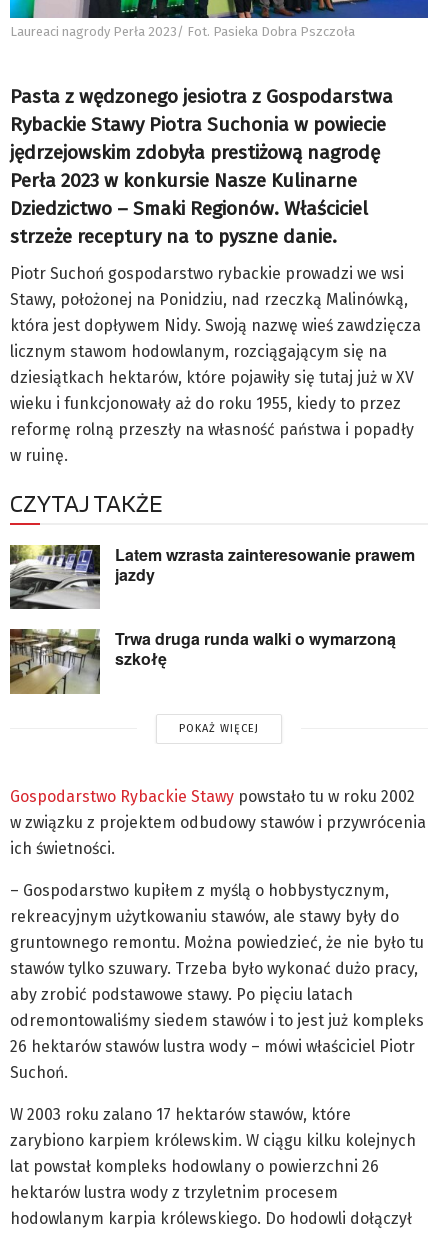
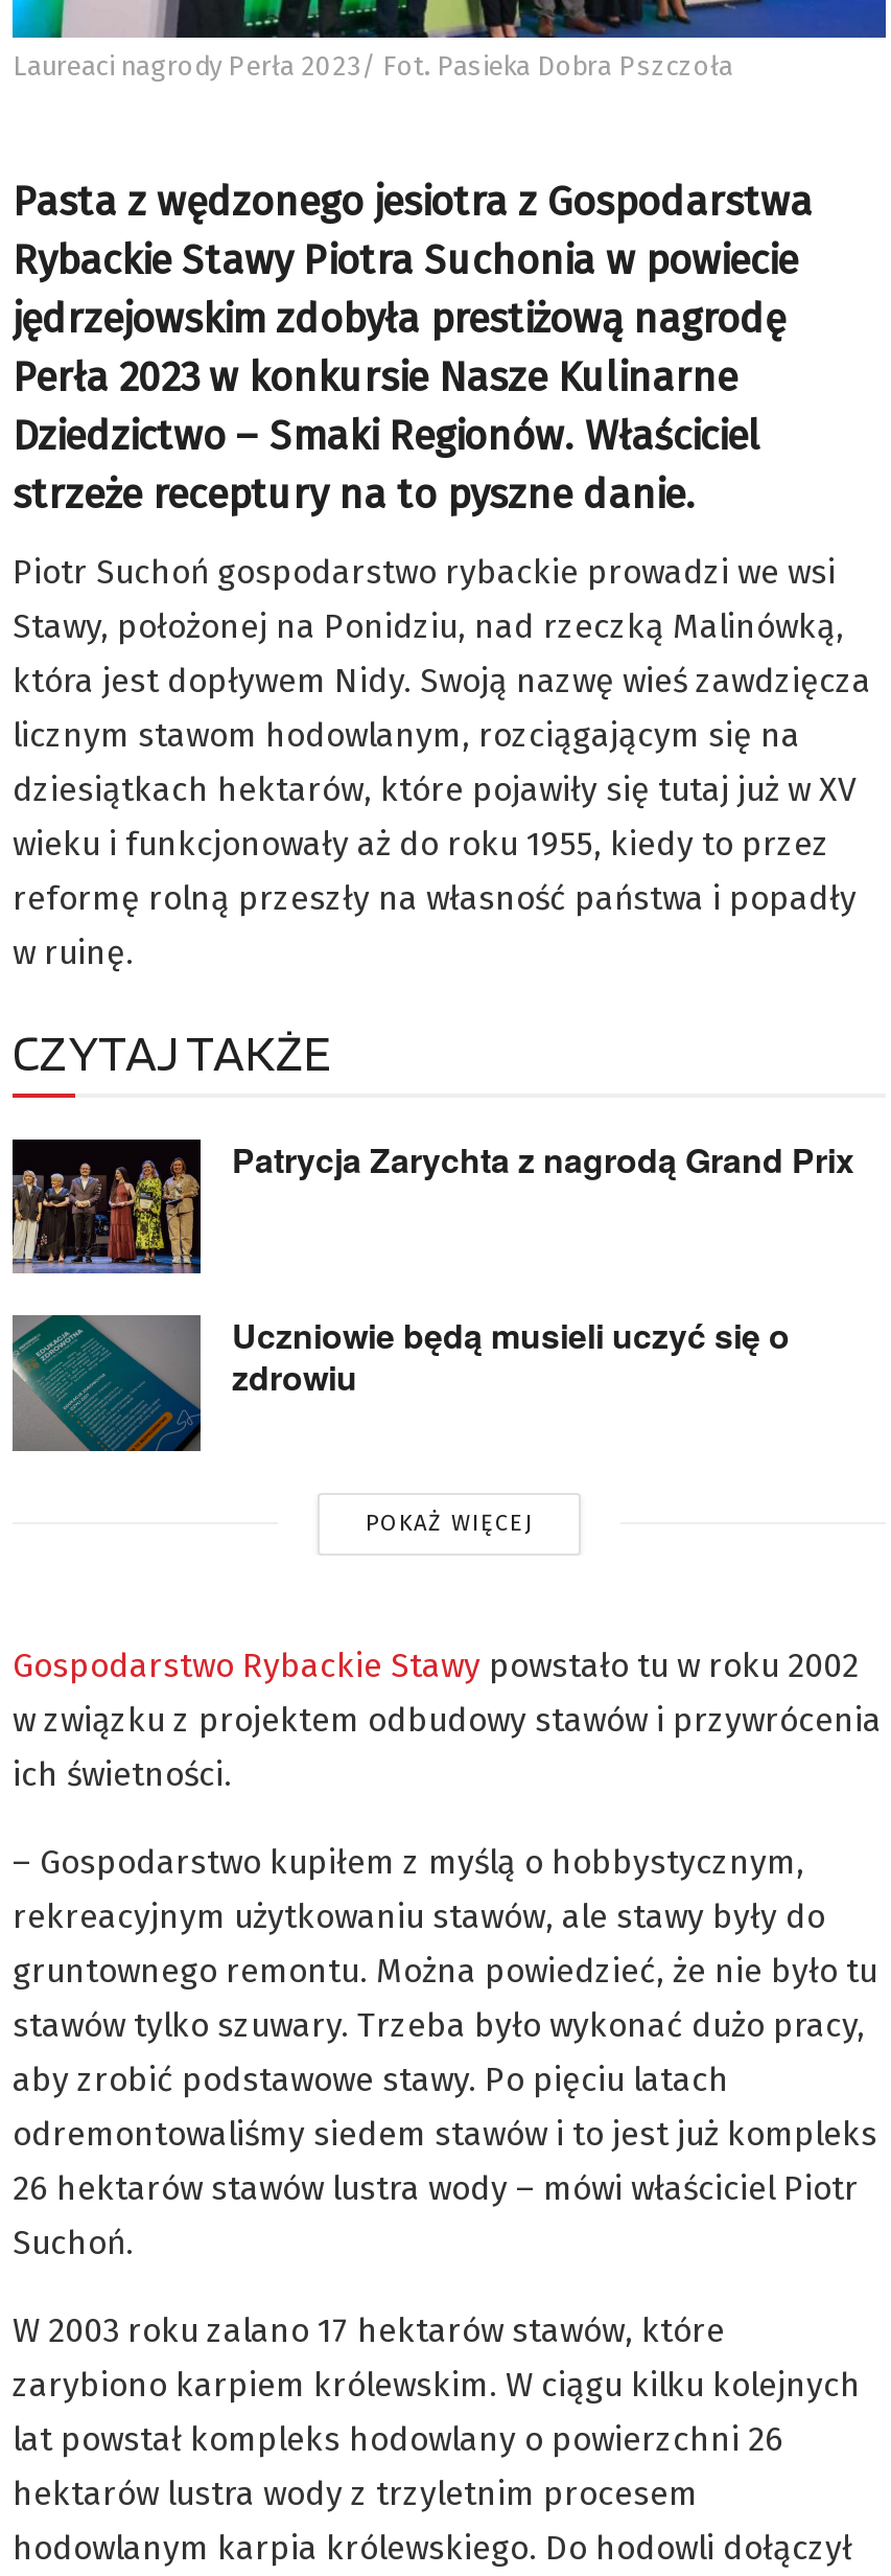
- [image]
- Latem wzrasta zainteresowanie prawem
- jazdy
+ [image]
+ Patrycja Zarychta z nagrodą Grand Prix

- [image]
- Trwa druga runda walki o wymarzoną
- szkołę
+ [image]
+ Uczniowie będą musieli uczyć się o
+ zdrowiu
